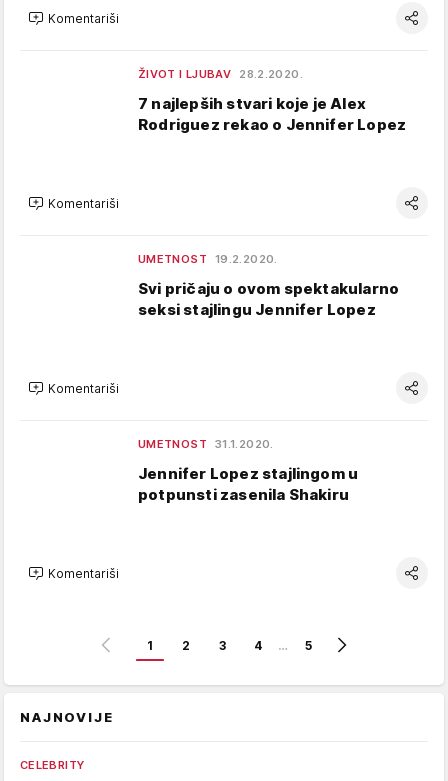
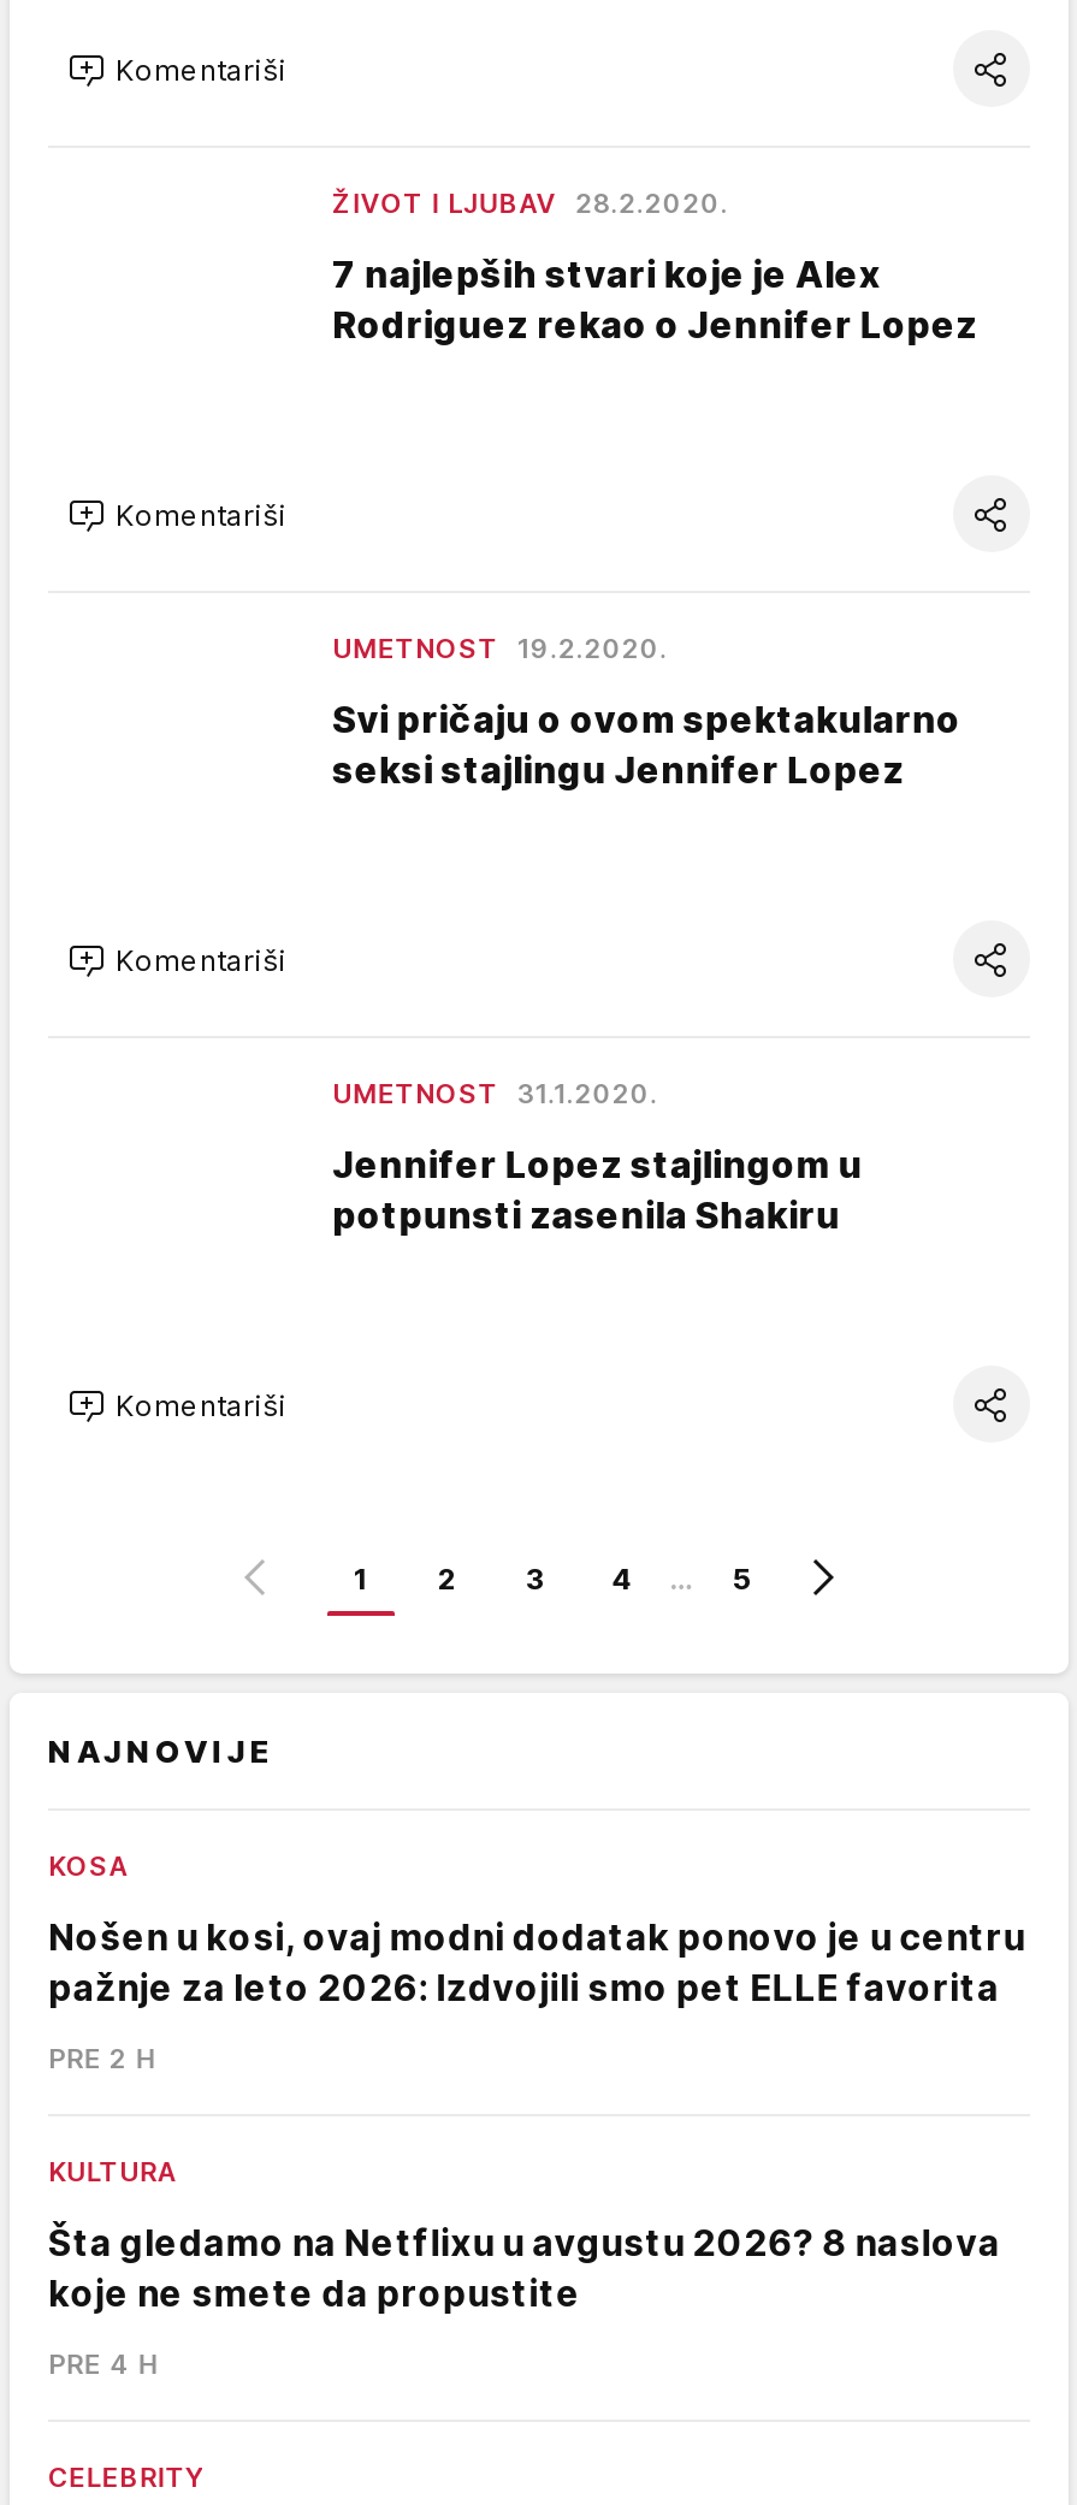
+ KOSA
+ Nošen u kosi, ovaj modni dodatak ponovo je u centru
+ pažnje za leto 2026: Izdvojili smo pet ELLE favorita
+ PRE 2 H
+ KULTURA
+ Šta gledamo na Netflixu u avgustu 2026? 8 naslova
+ koje ne smete da propustite
+ PRE 4 H
